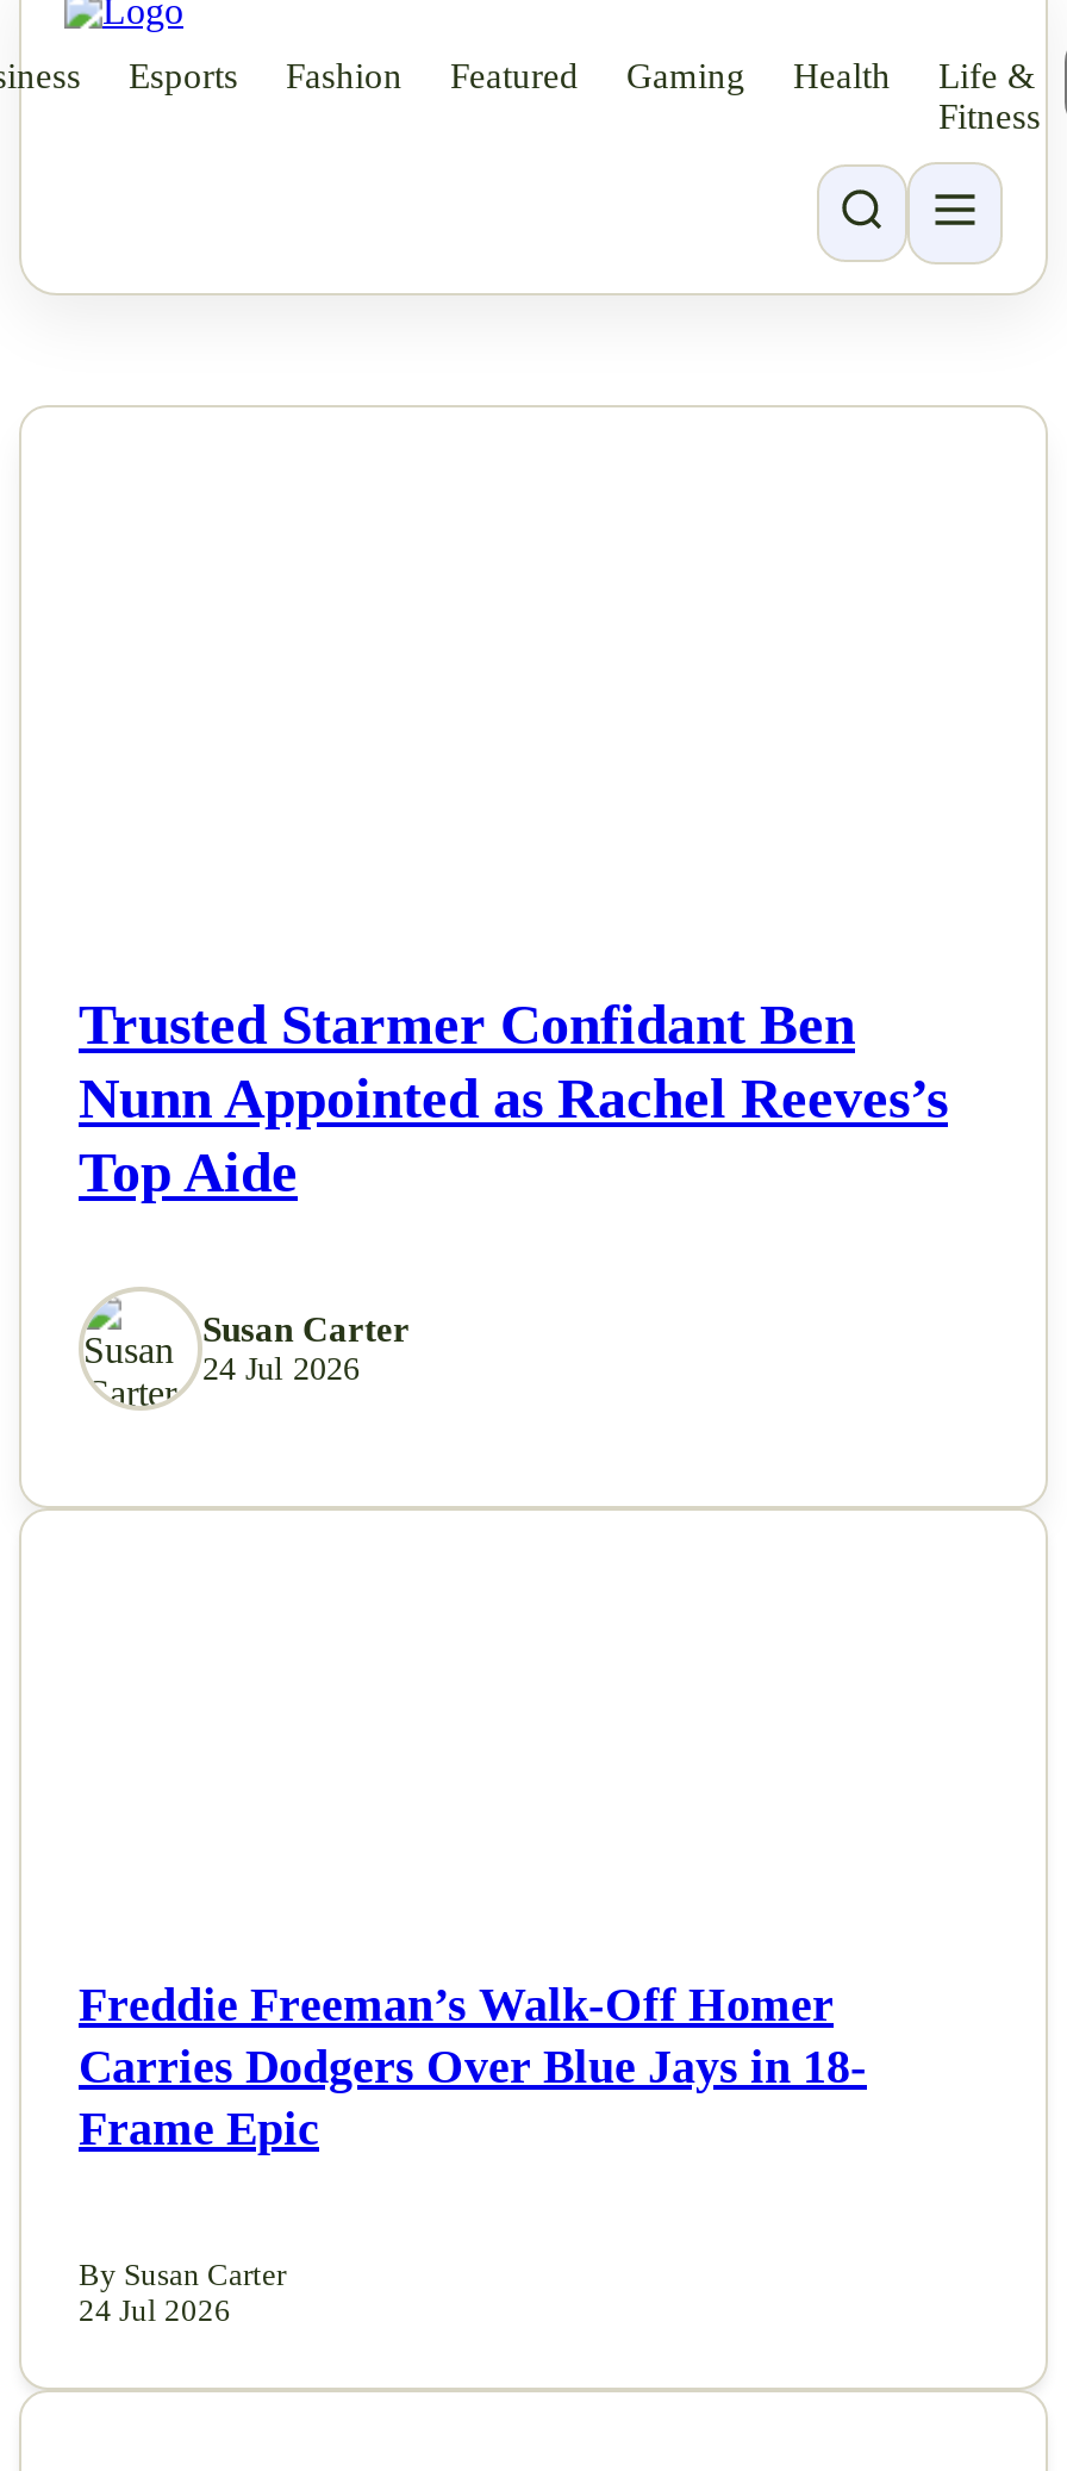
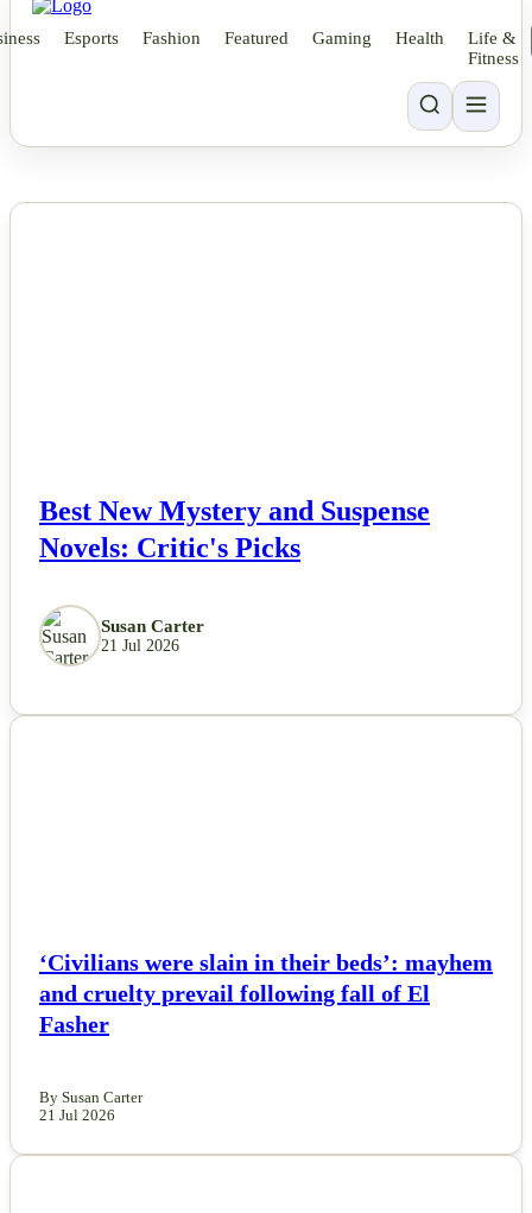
- Trusted Starmer Confidant Ben
- Nunn Appointed as Rachel Reeves’s
- Top Aide
+ Best New Mystery and Suspense
+ Novels: Critic's Picks

- 24 Jul 2026
+ 21 Jul 2026

- Freddie Freeman’s Walk-Off Homer
- Carries Dodgers Over Blue Jays in 18-
- Frame Epic
+ ‘Civilians were slain in their beds’: mayhem
+ and cruelty prevail following fall of El
+ Fasher

- 24 Jul 2026
+ 21 Jul 2026
